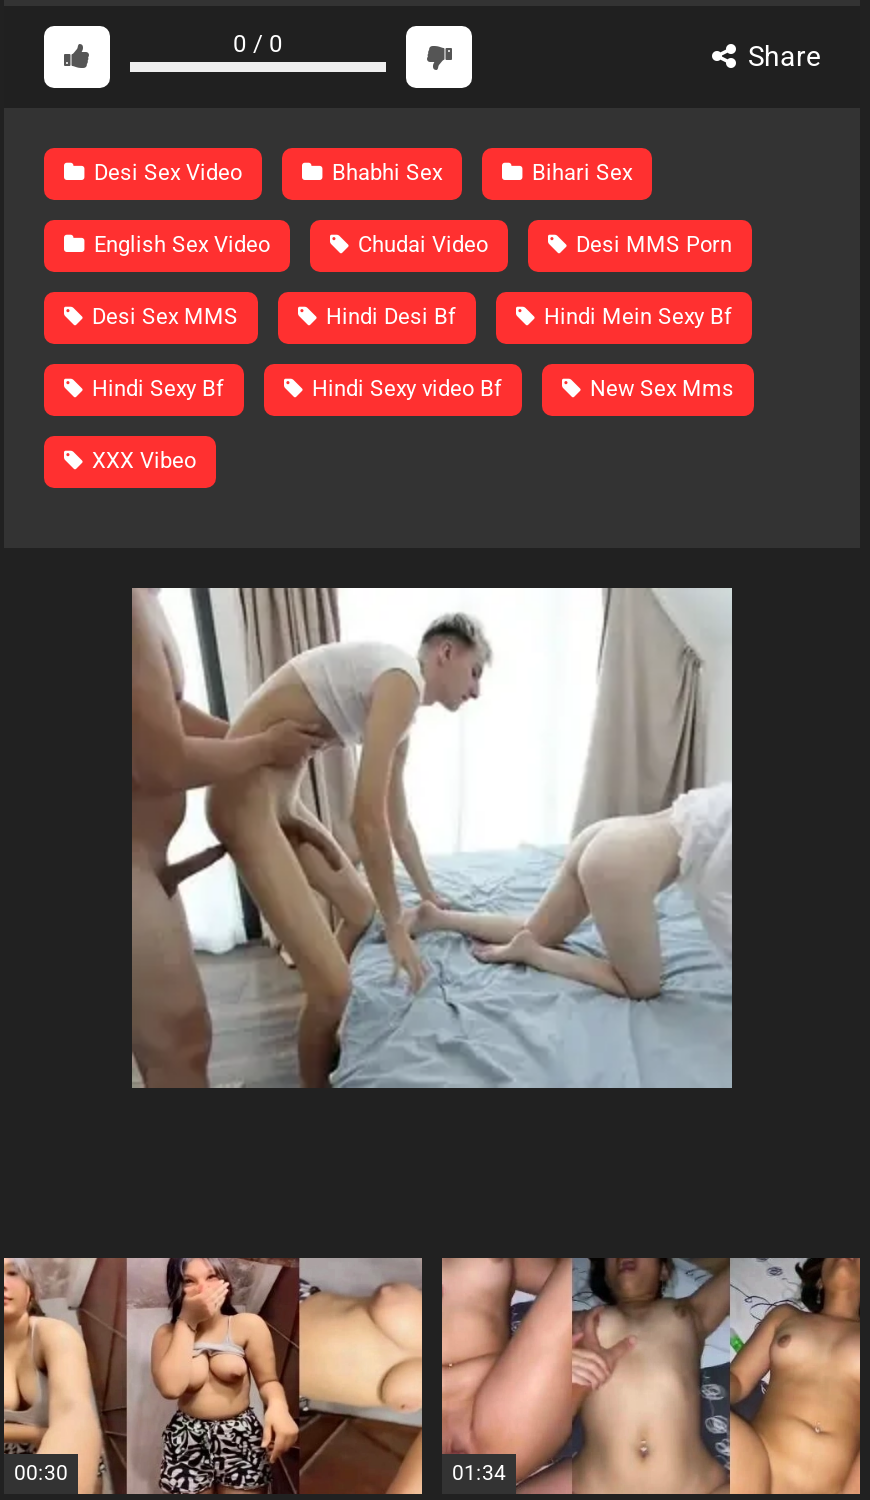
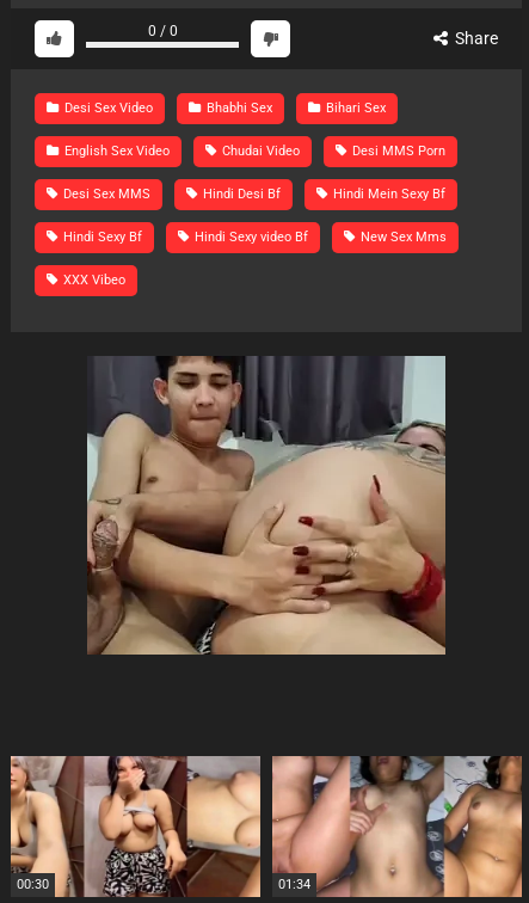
- [image]
+ [image]
